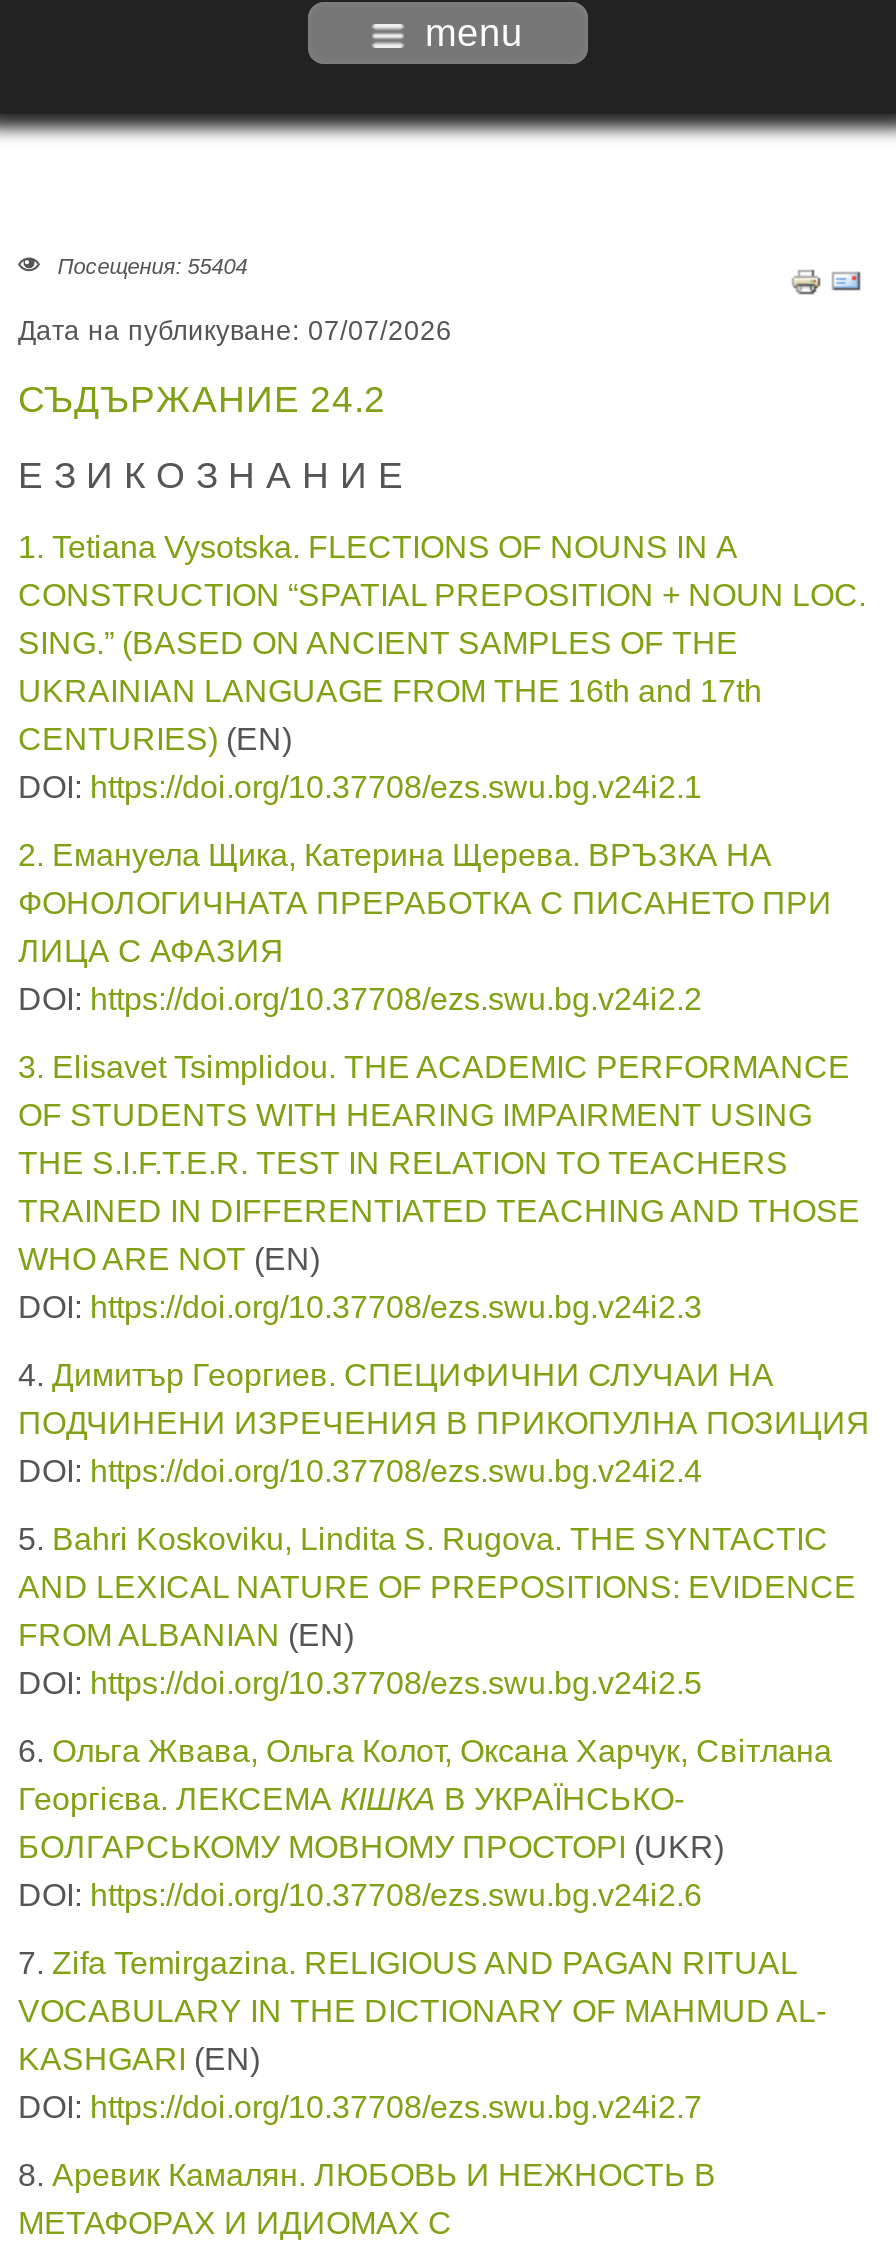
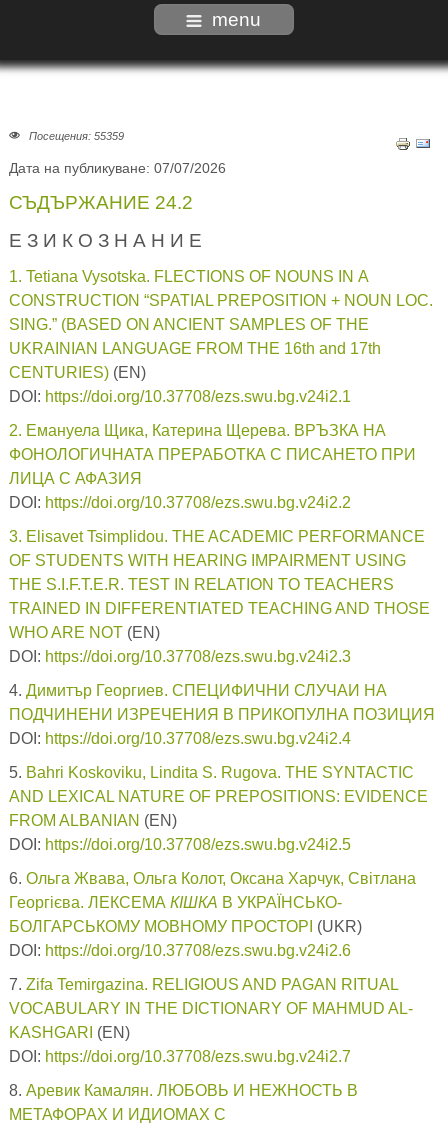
- Посещения: 55404
+ Посещения: 55359
